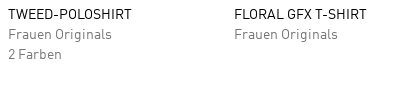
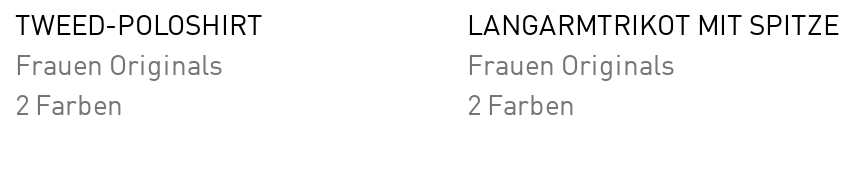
- FLORAL GFX T-SHIRT
+ LANGARMTRIKOT MIT SPITZE

+ 2 Farben
